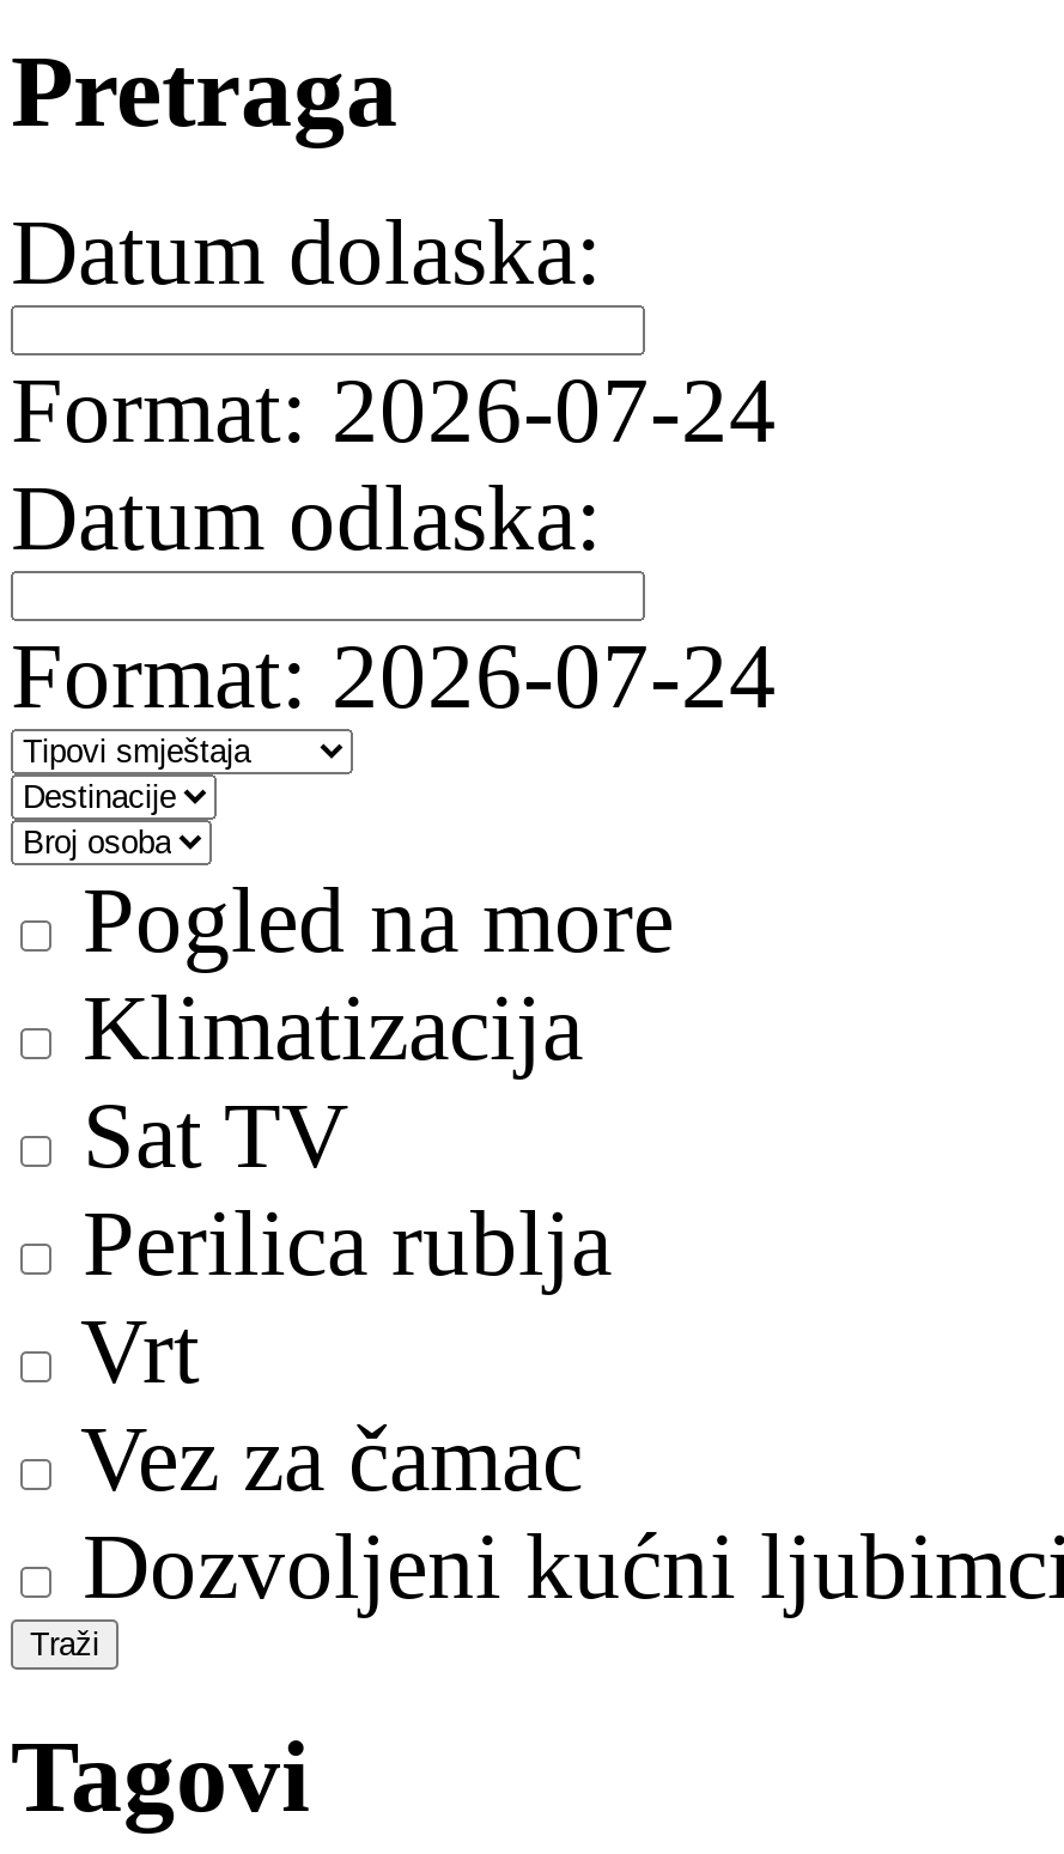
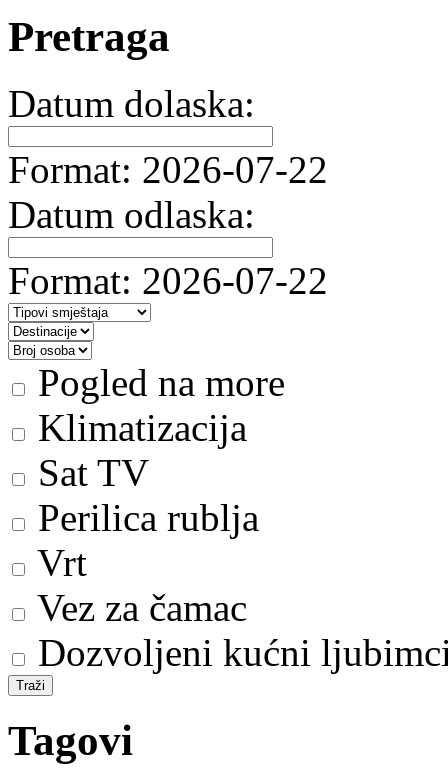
- Format: 2026-07-24
+ Format: 2026-07-22

- Format: 2026-07-24
+ Format: 2026-07-22
